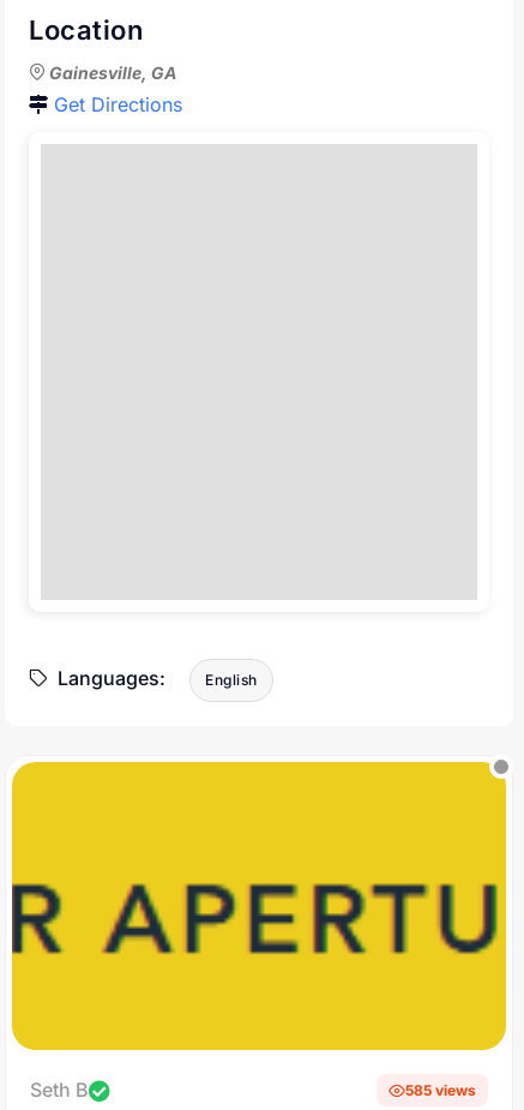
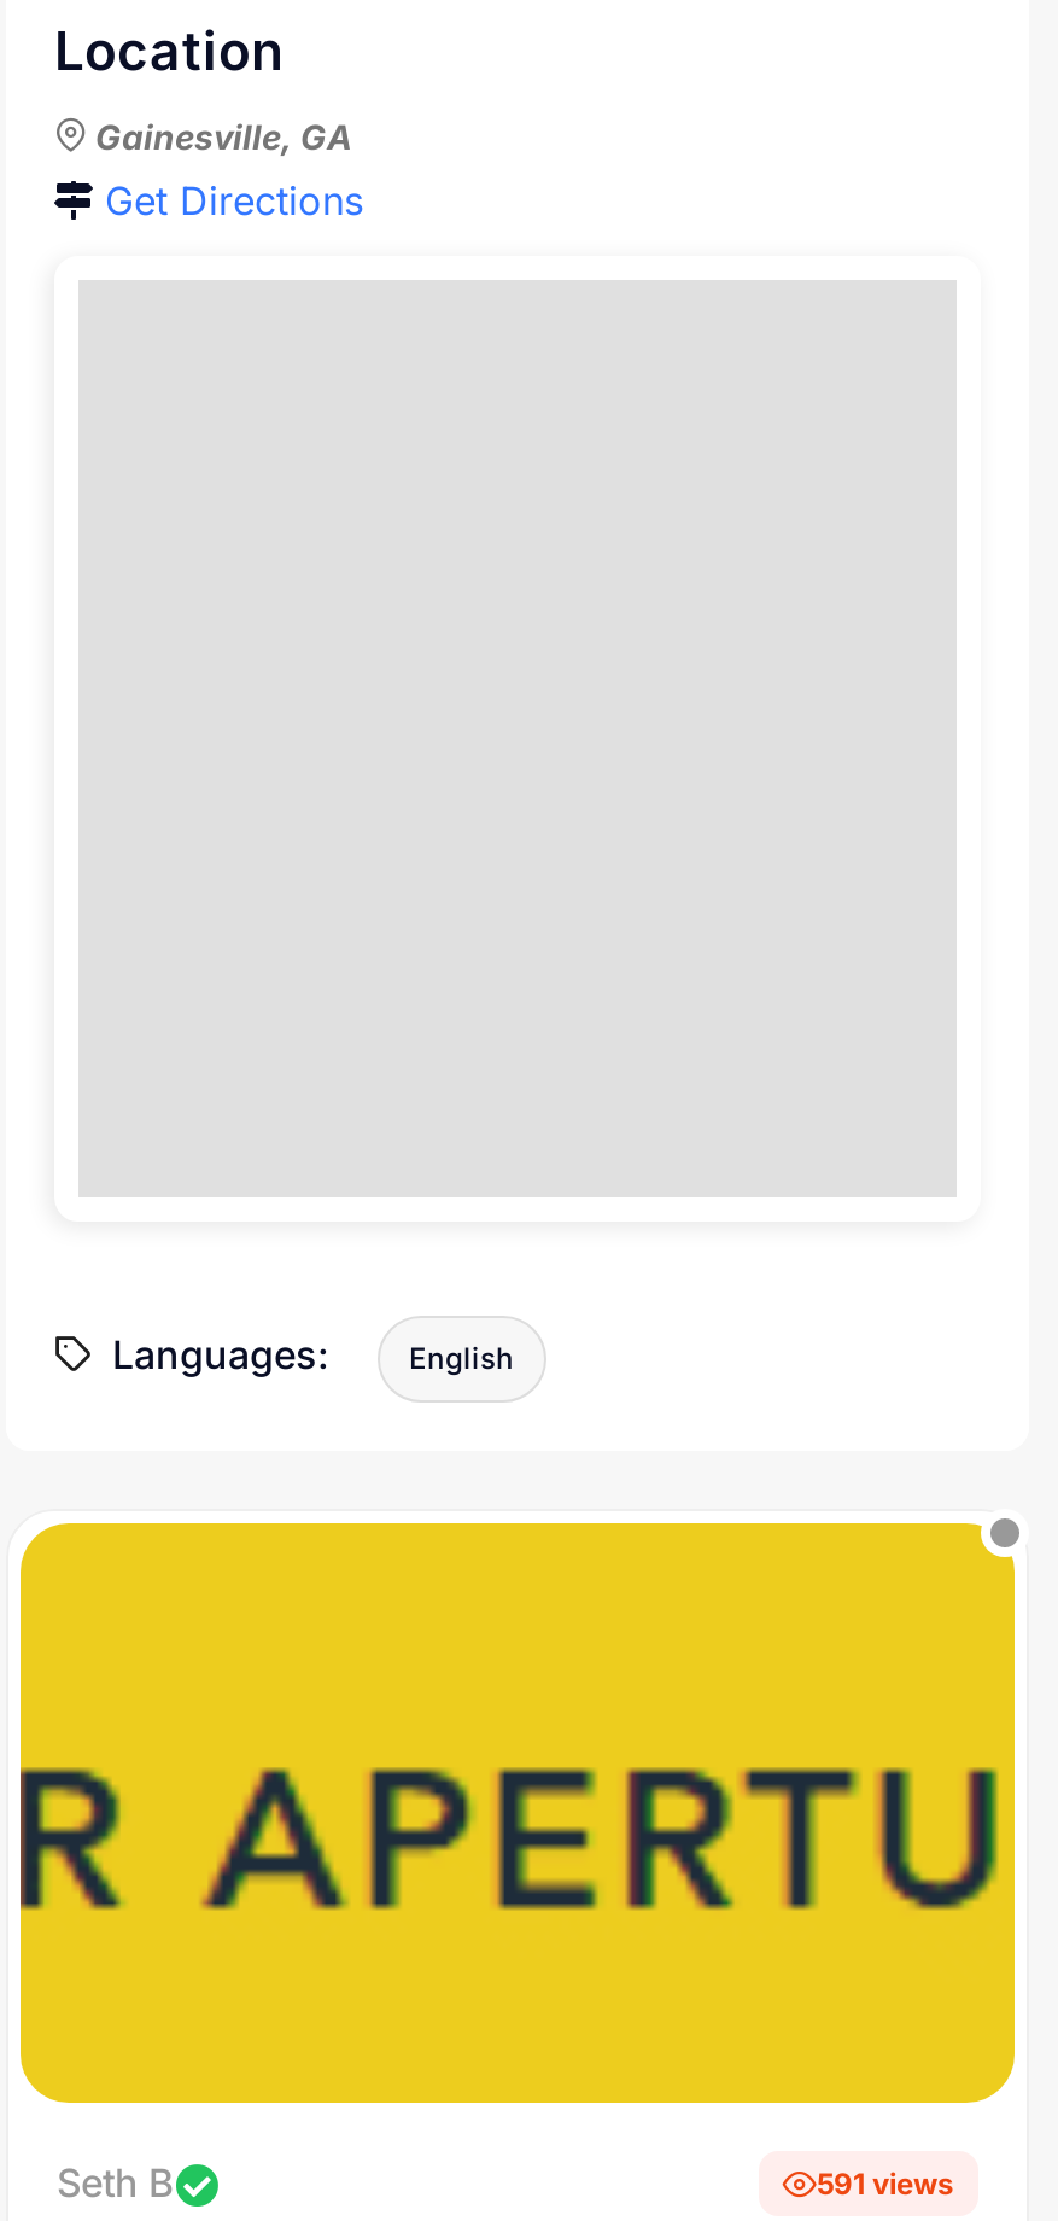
- 585 views
+ 591 views
